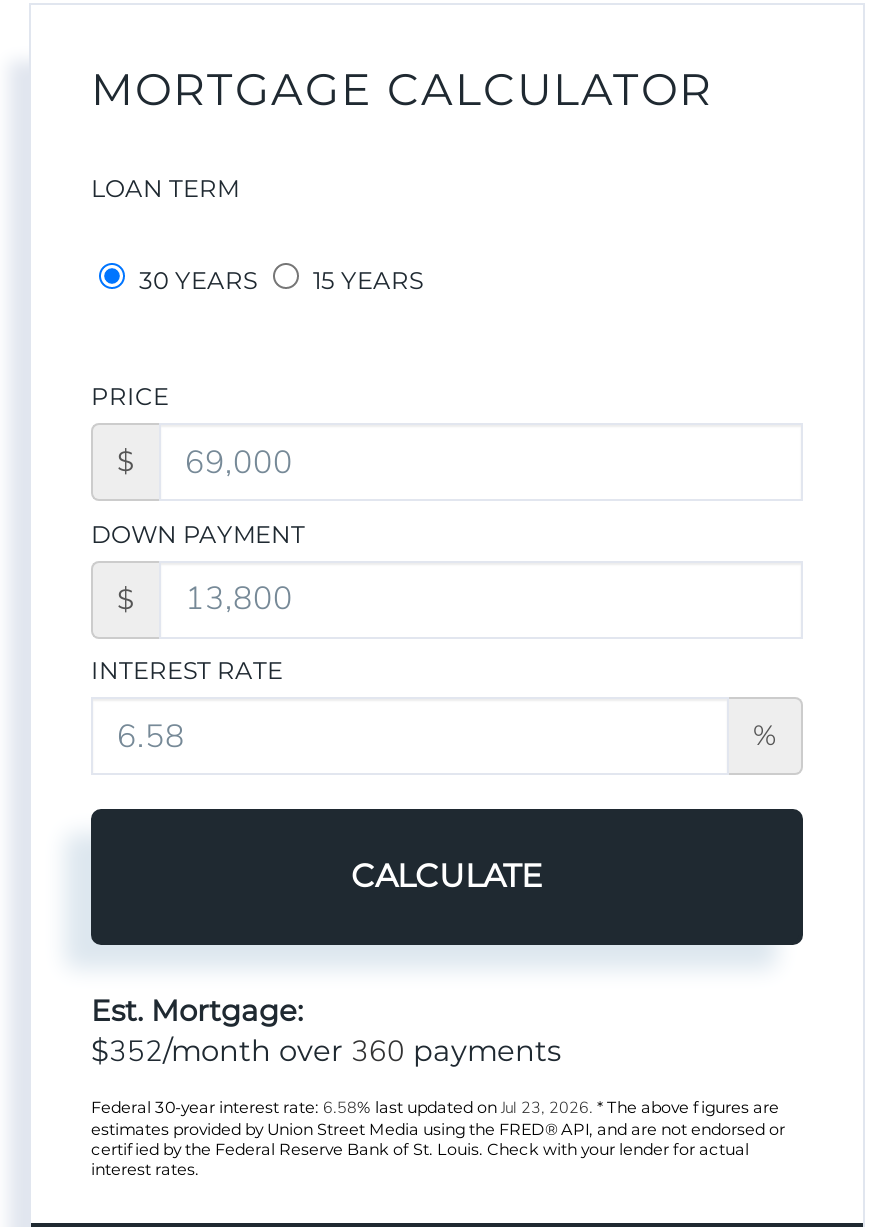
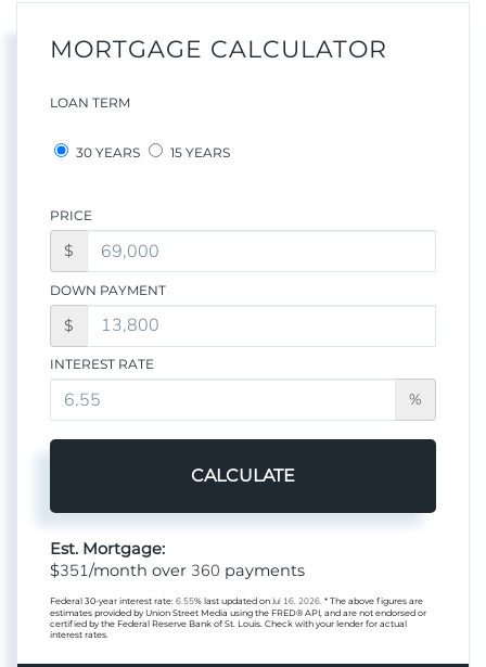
- $352/month over 360 payments
+ $351/month over 360 payments

- Federal 30-year interest rate: 6.58% last updated on Jul 23, 2026. * The above figures are
+ Federal 30-year interest rate: 6.55% last updated on Jul 16, 2026. * The above figures are
